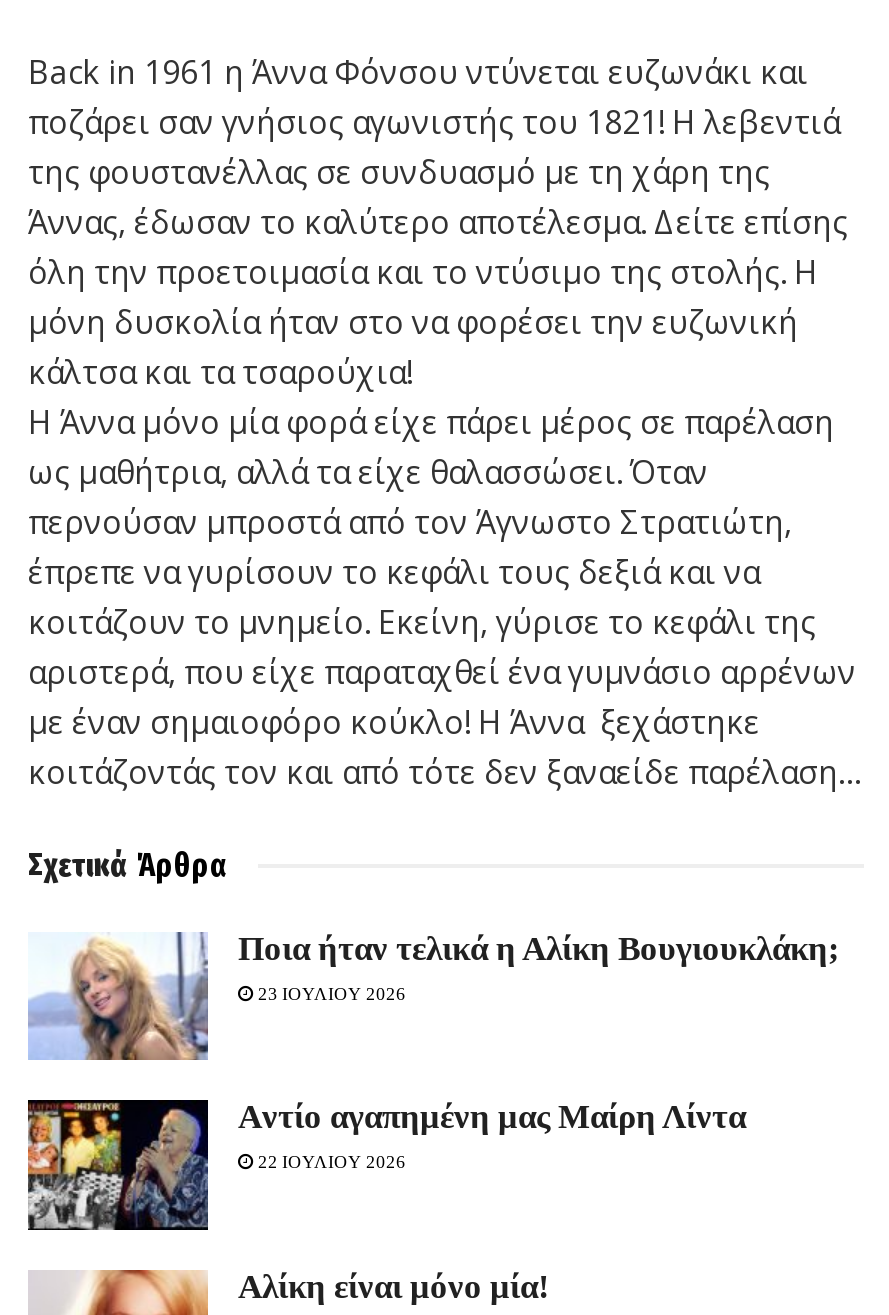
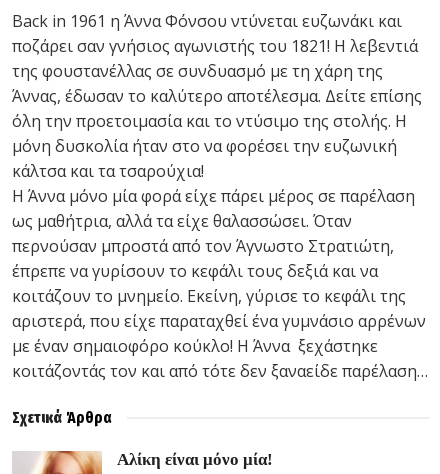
- [image]
- Ποια ήταν τελικά η Αλίκη Βουγιουκλάκη;
- 23 ΙΟΥΛΙΟΥ 2026
- Aντίο αγαπημένη μας Μαίρη Λίντα
- 22 ΙΟΥΛΙΟΥ 2026

- [image]
